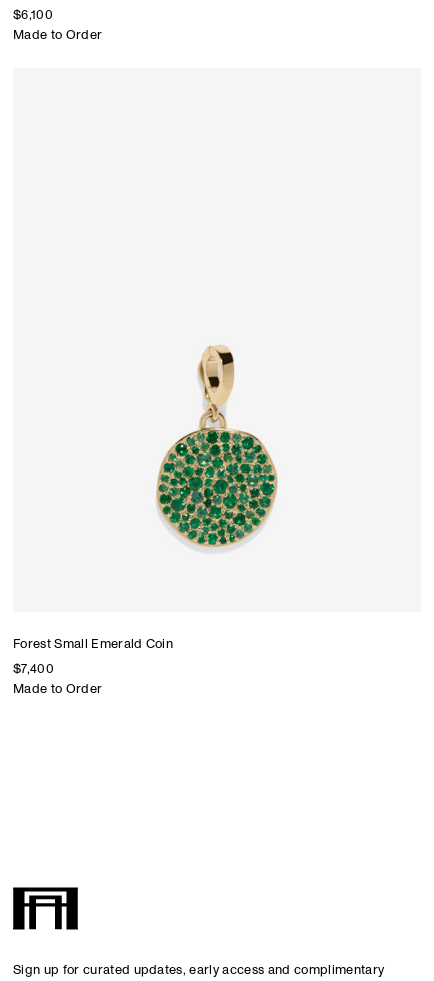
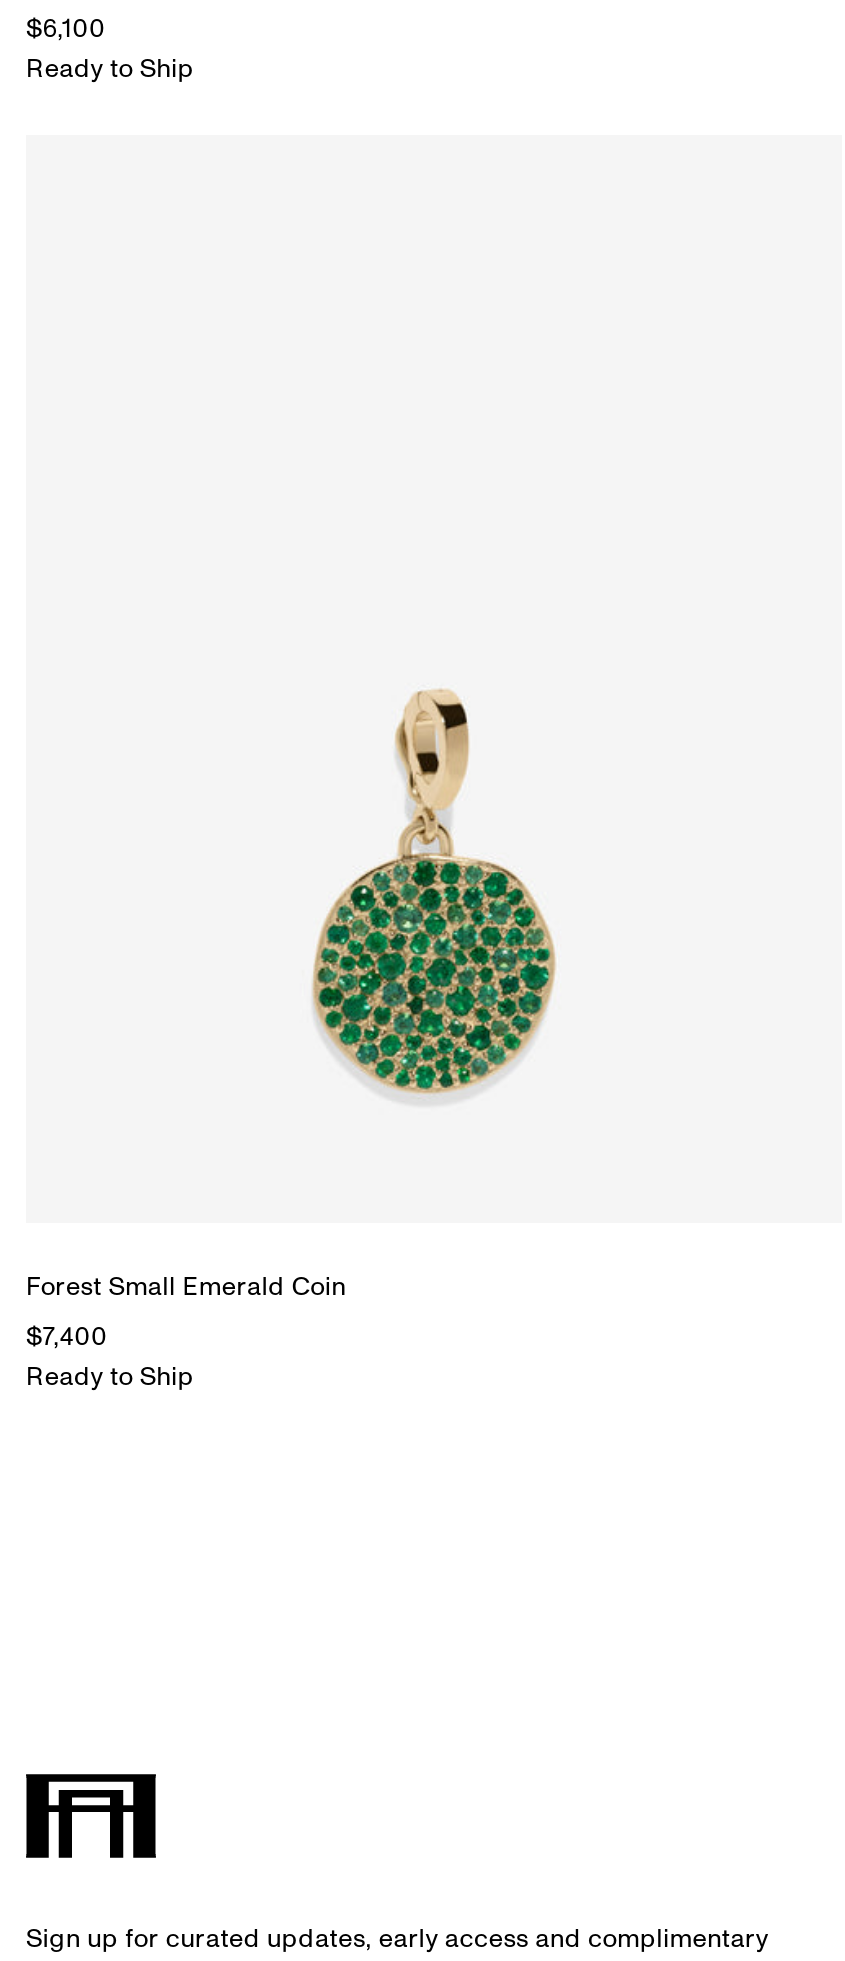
- Made to Order
+ Ready to Ship

- Made to Order
+ Ready to Ship
